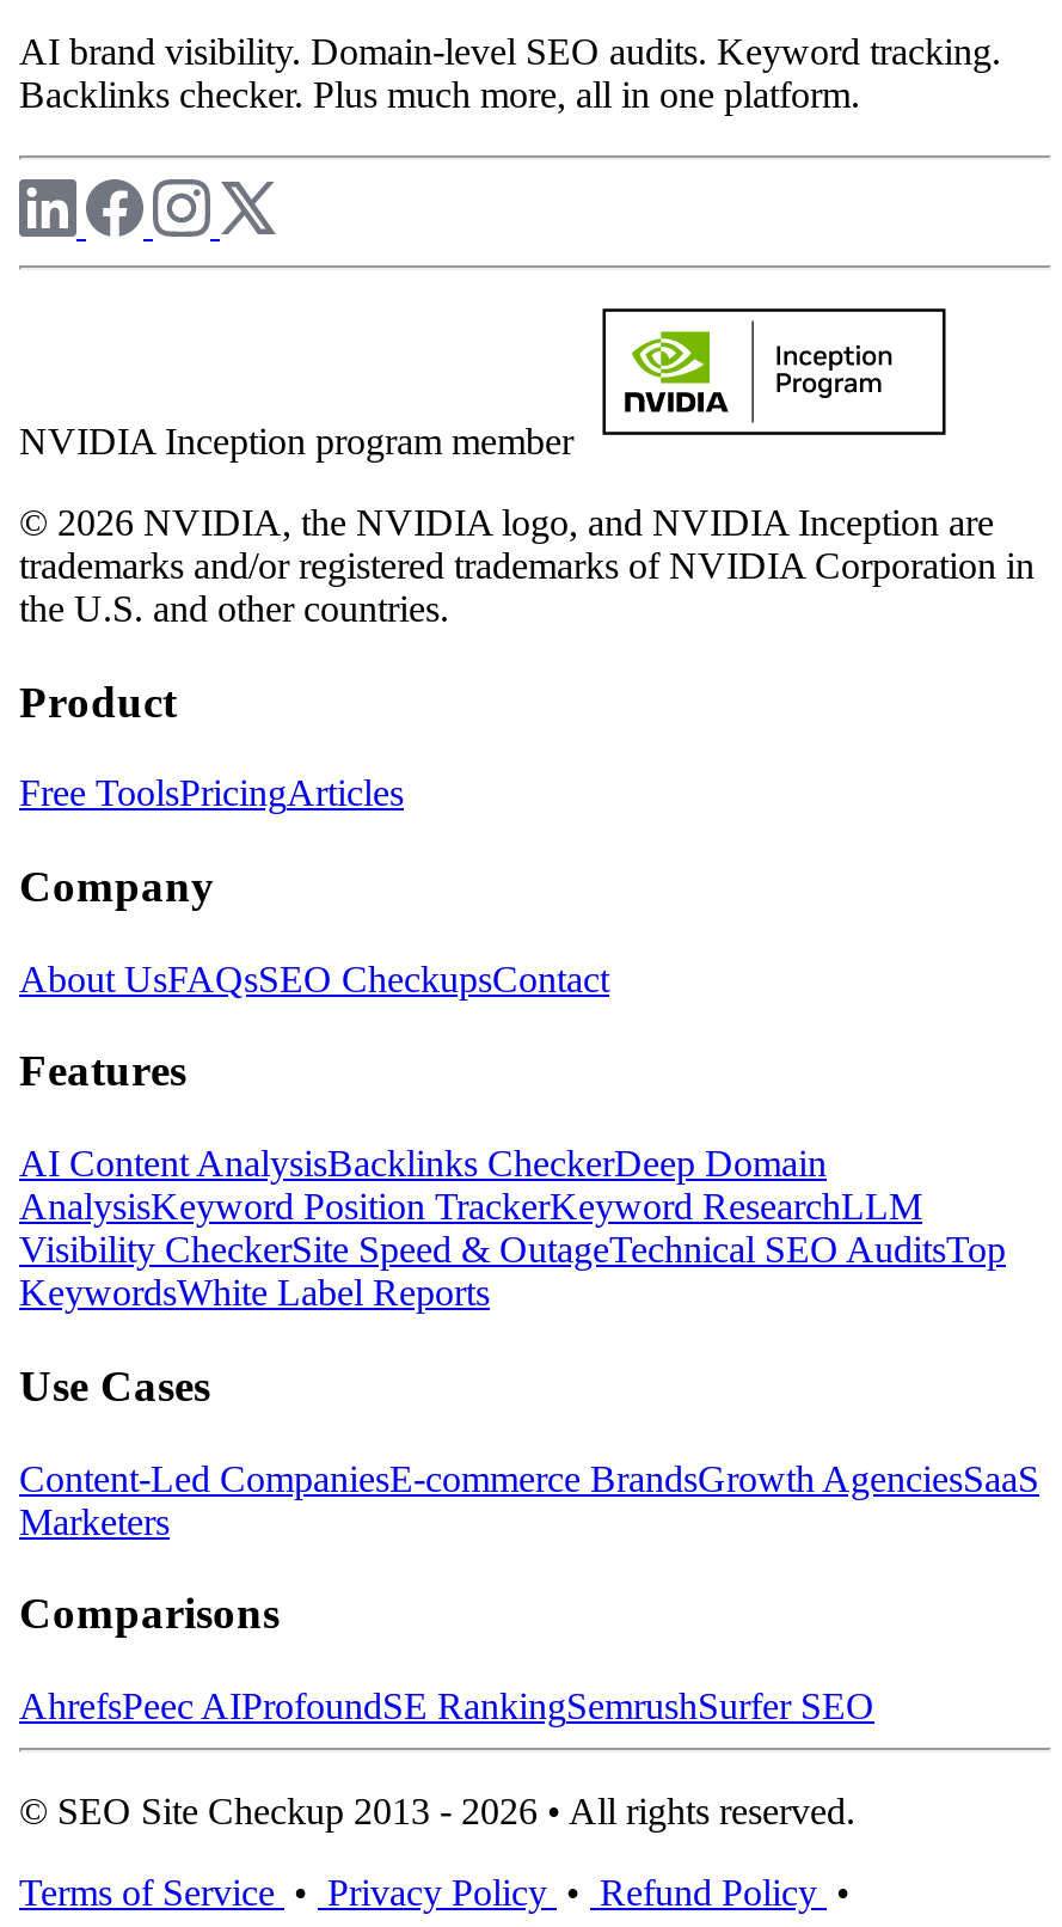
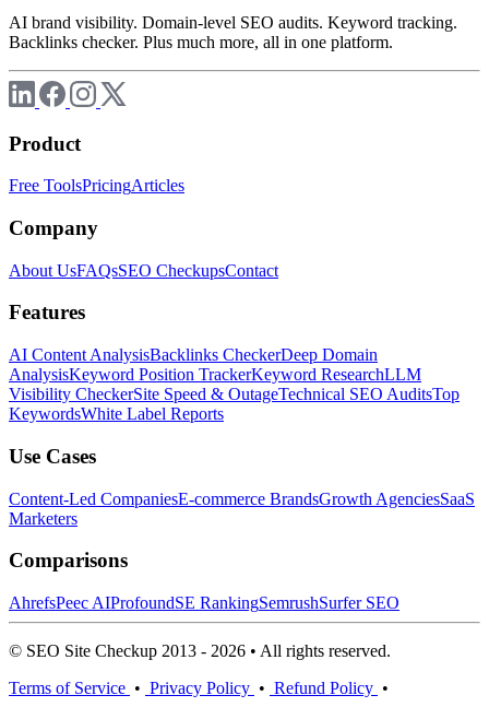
- [image]
- NVIDIA Inception program member
- © 2026 NVIDIA, the NVIDIA logo, and NVIDIA Inception are
- trademarks and/or registered trademarks of NVIDIA Corporation in
- the U.S. and other countries.
